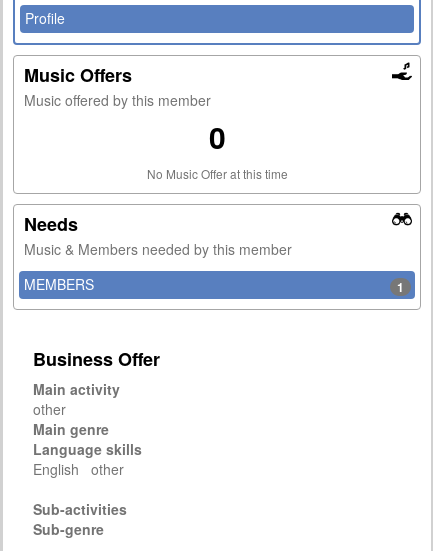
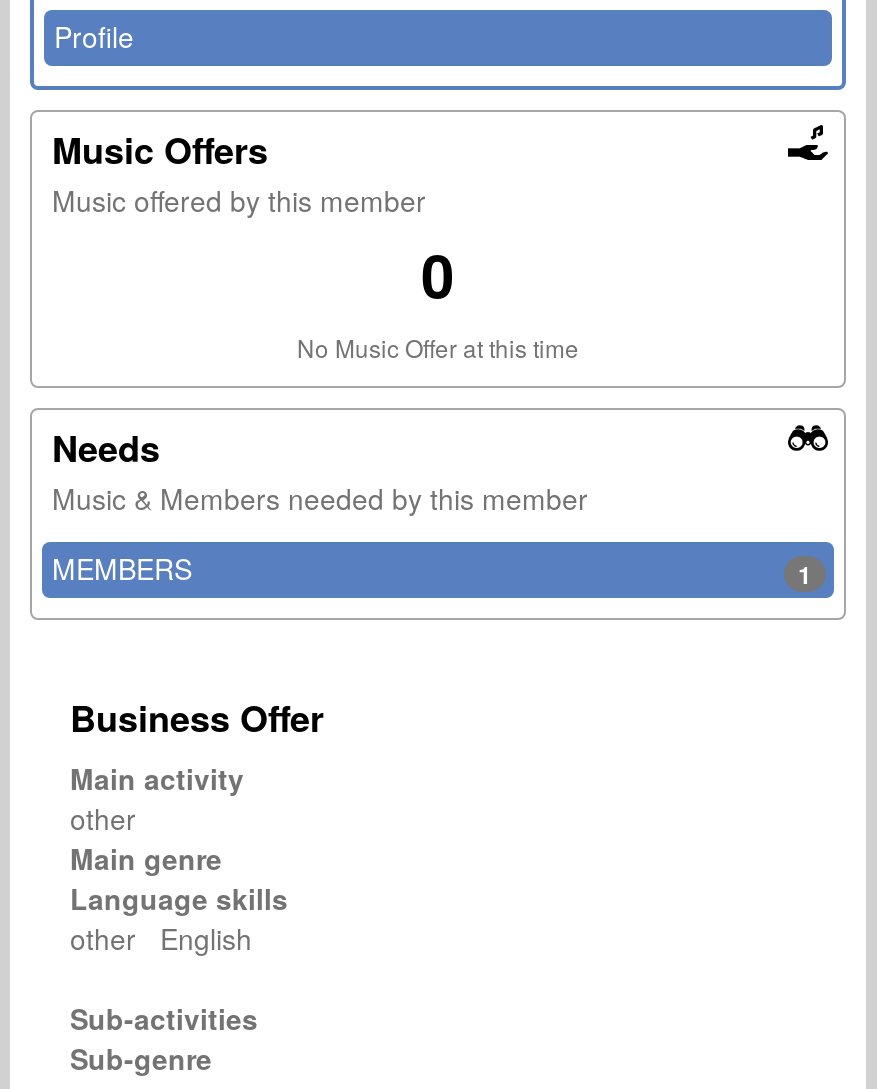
- English other
+ other English
